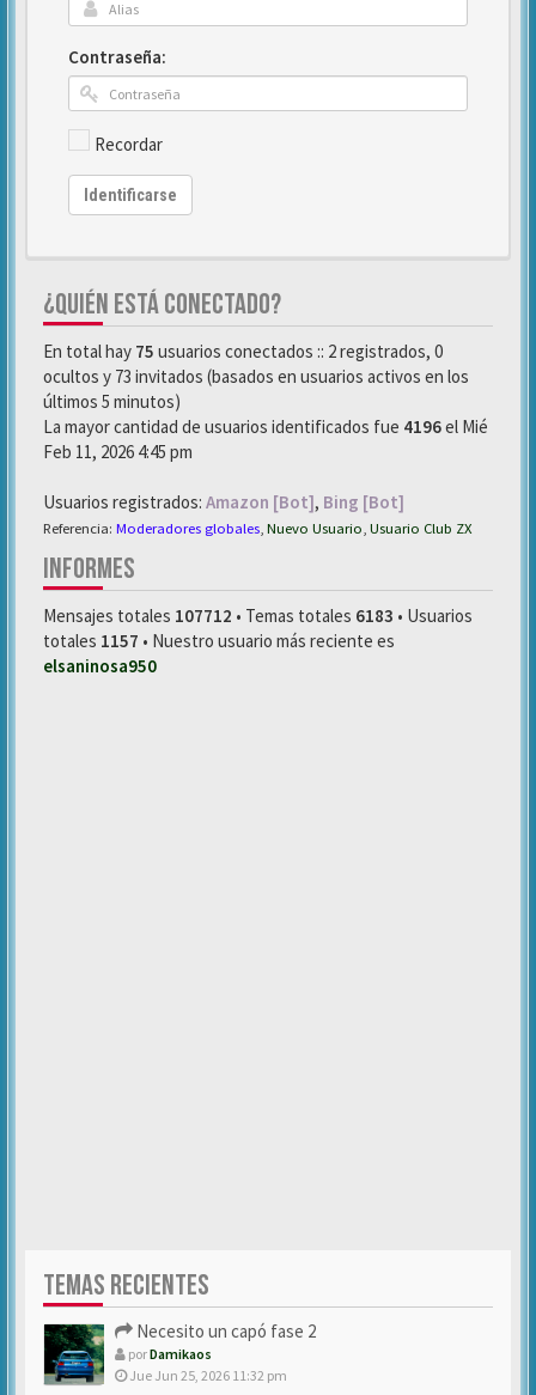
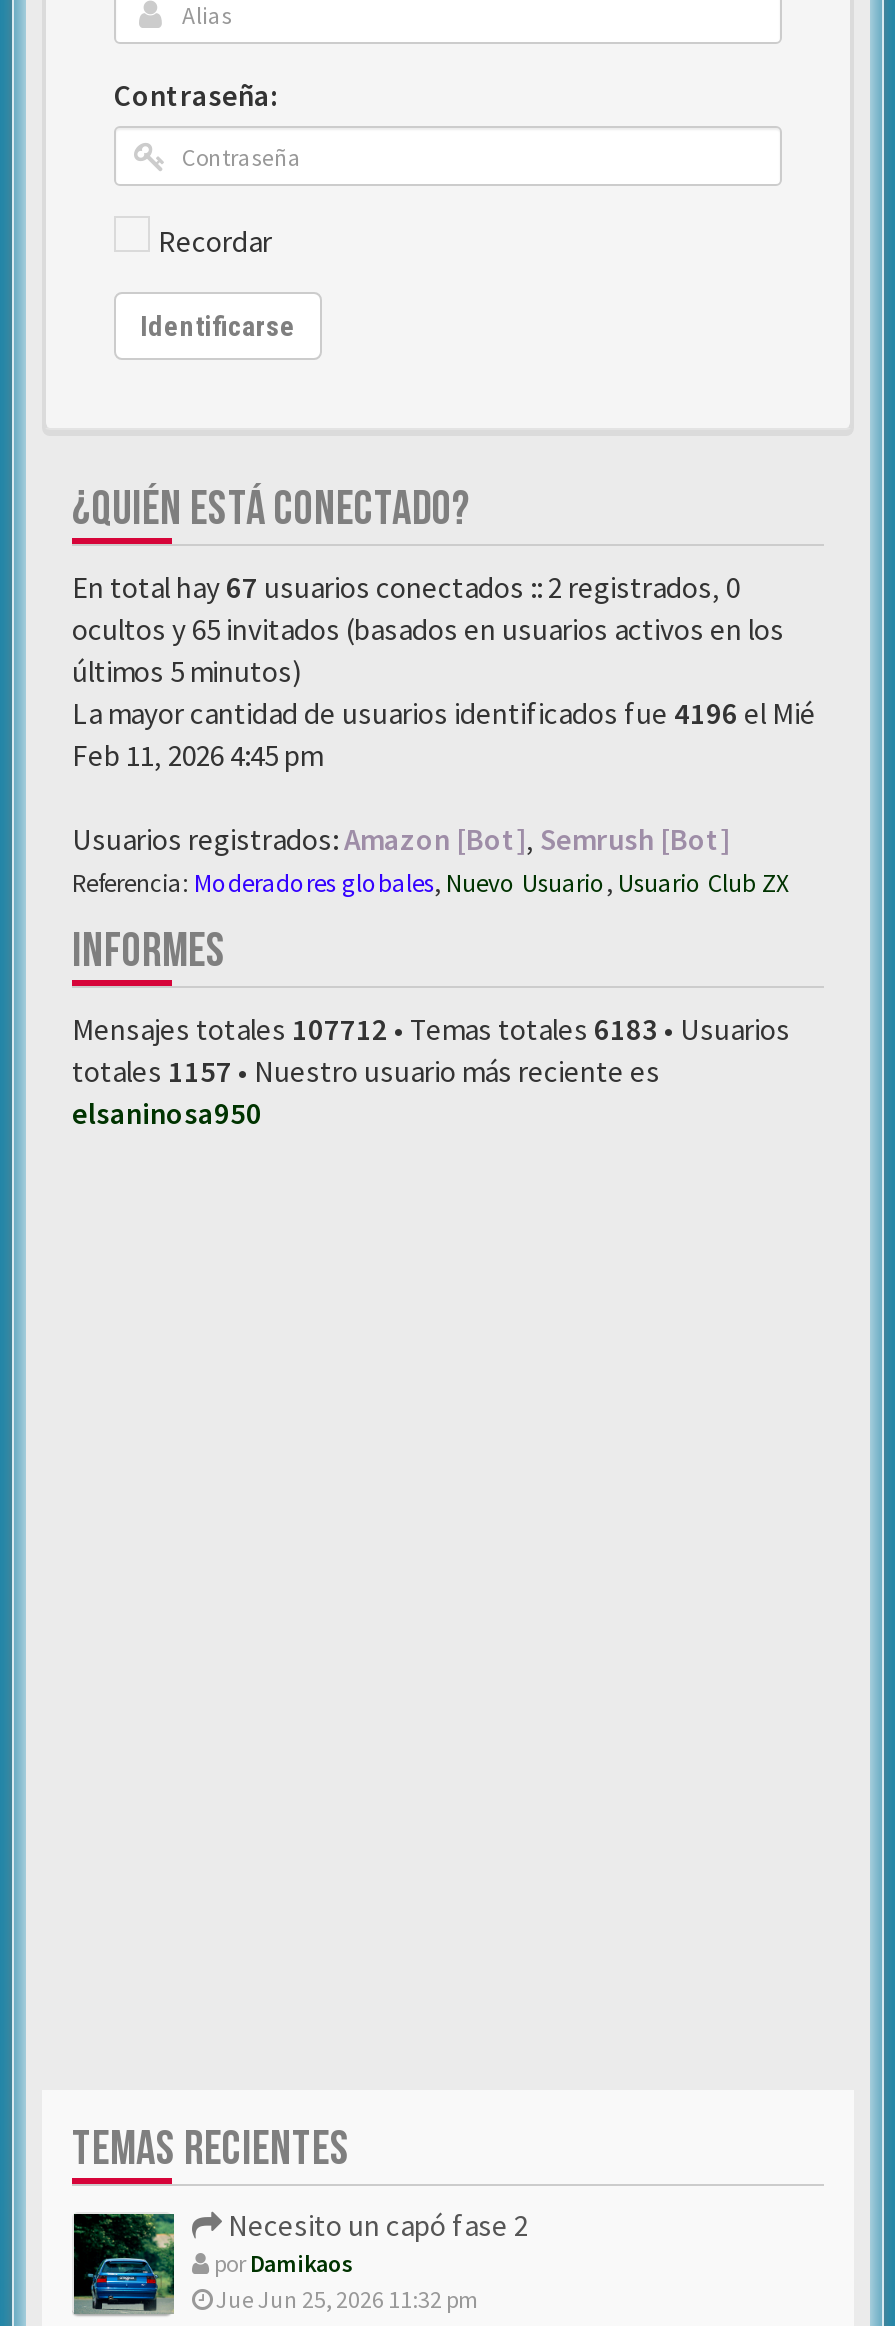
- En total hay 75 usuarios conectados :: 2 registrados, 0
+ En total hay 67 usuarios conectados :: 2 registrados, 0

- ocultos y 73 invitados (basados en usuarios activos en los
+ ocultos y 65 invitados (basados en usuarios activos en los

- Usuarios registrados: Amazon [Bot], Bing [Bot]
+ Usuarios registrados: Amazon [Bot], Semrush [Bot]
